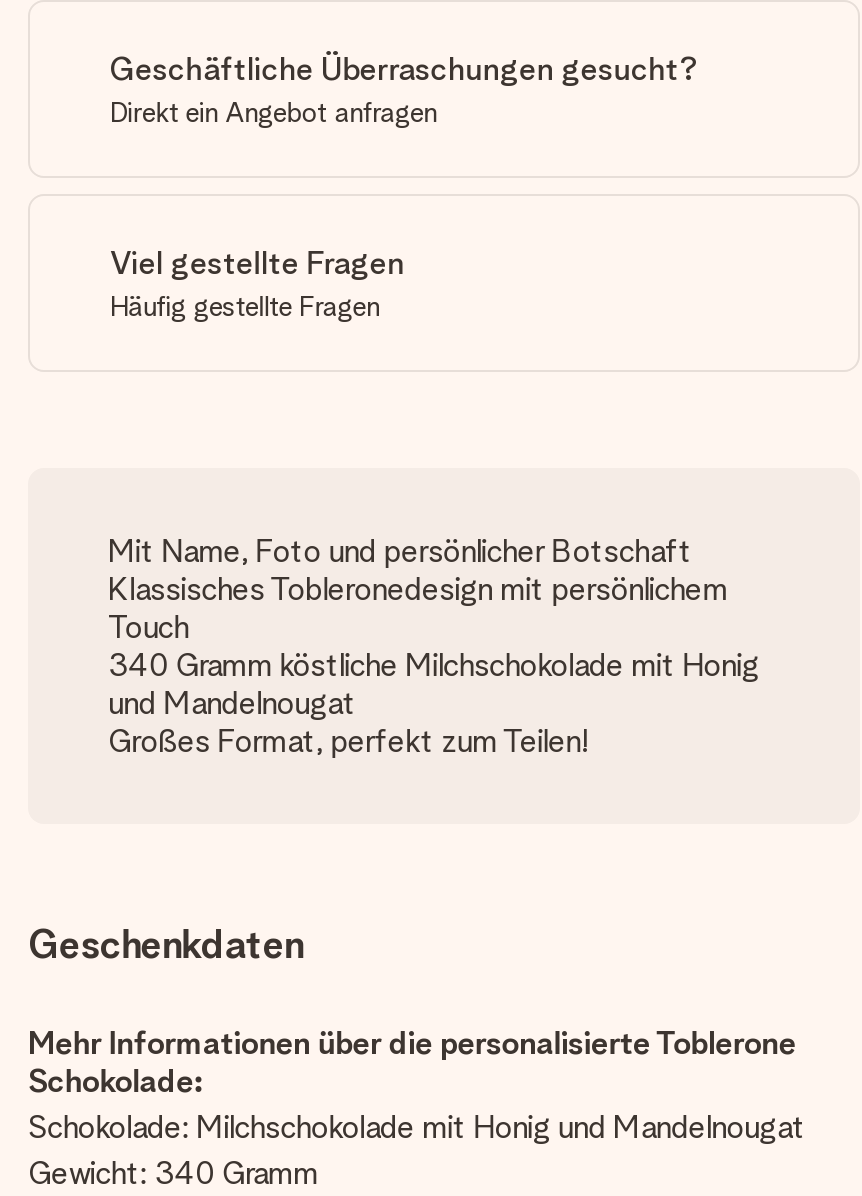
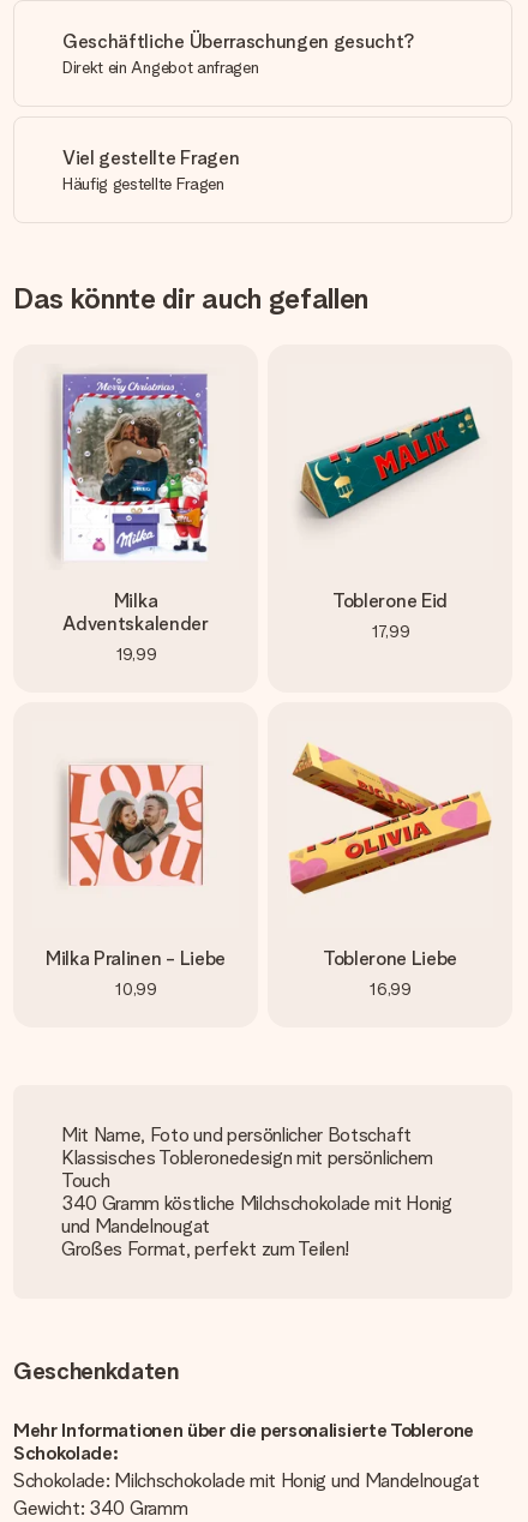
+ Das könnte dir auch gefallen

+ Milka Pralinen - Liebe
+ 10,99

+ [image]
+ Milka
+ Adventskalender
+ 19,99

+ [image]

+ [image]

+ [image]

+ Toblerone Liebe
+ 16,99

+ Toblerone Eid
+ 17,99
